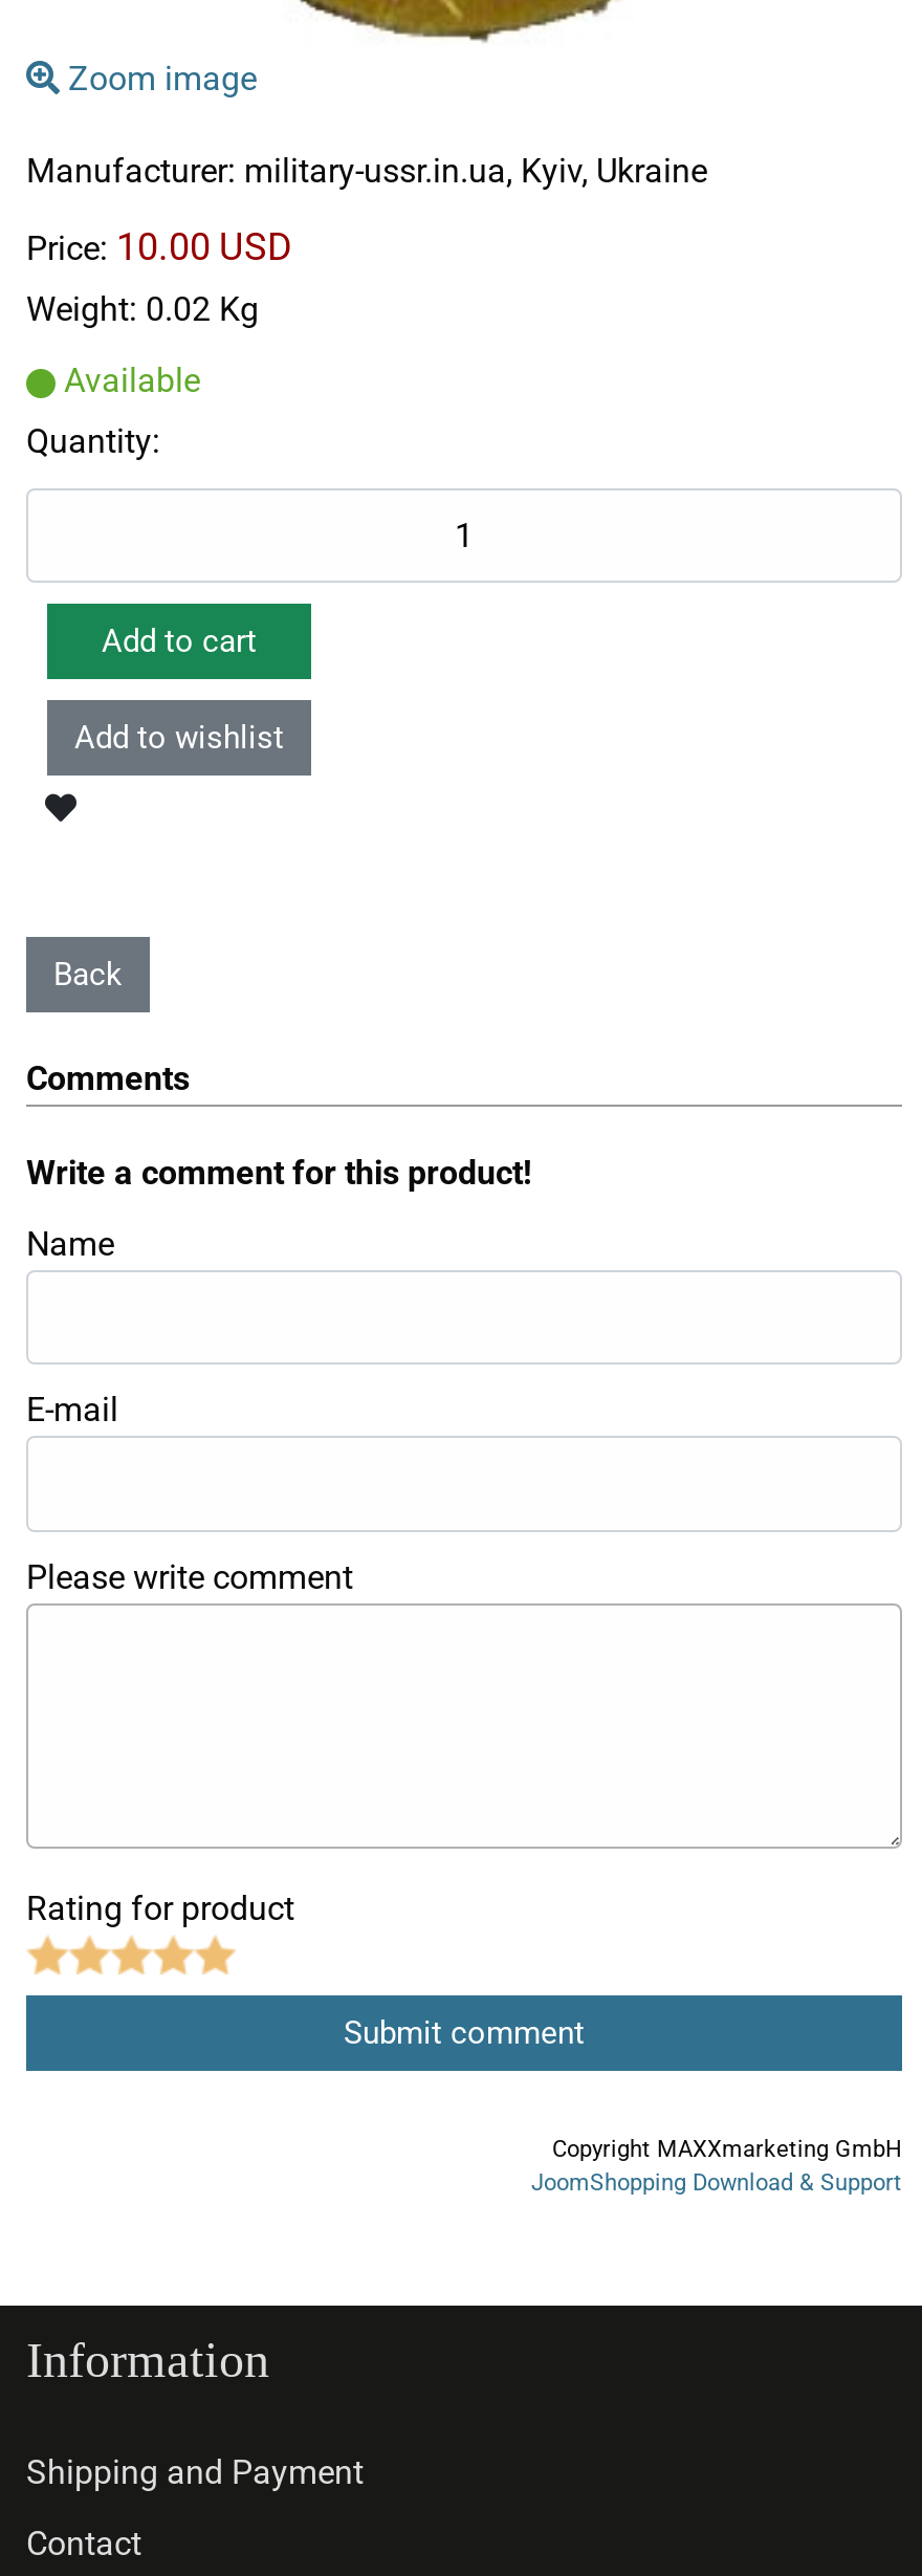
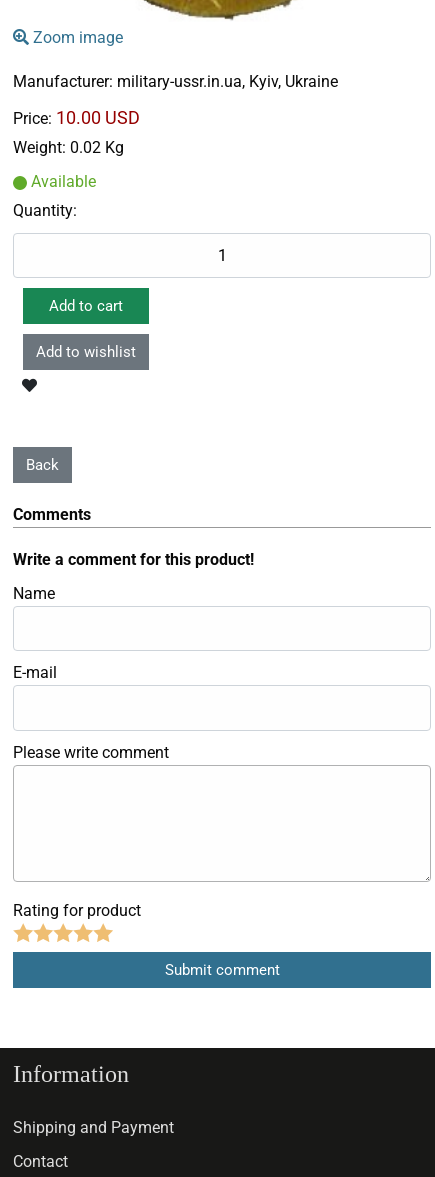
- Copyright MAXXmarketing GmbH
- JoomShopping Download & Support
